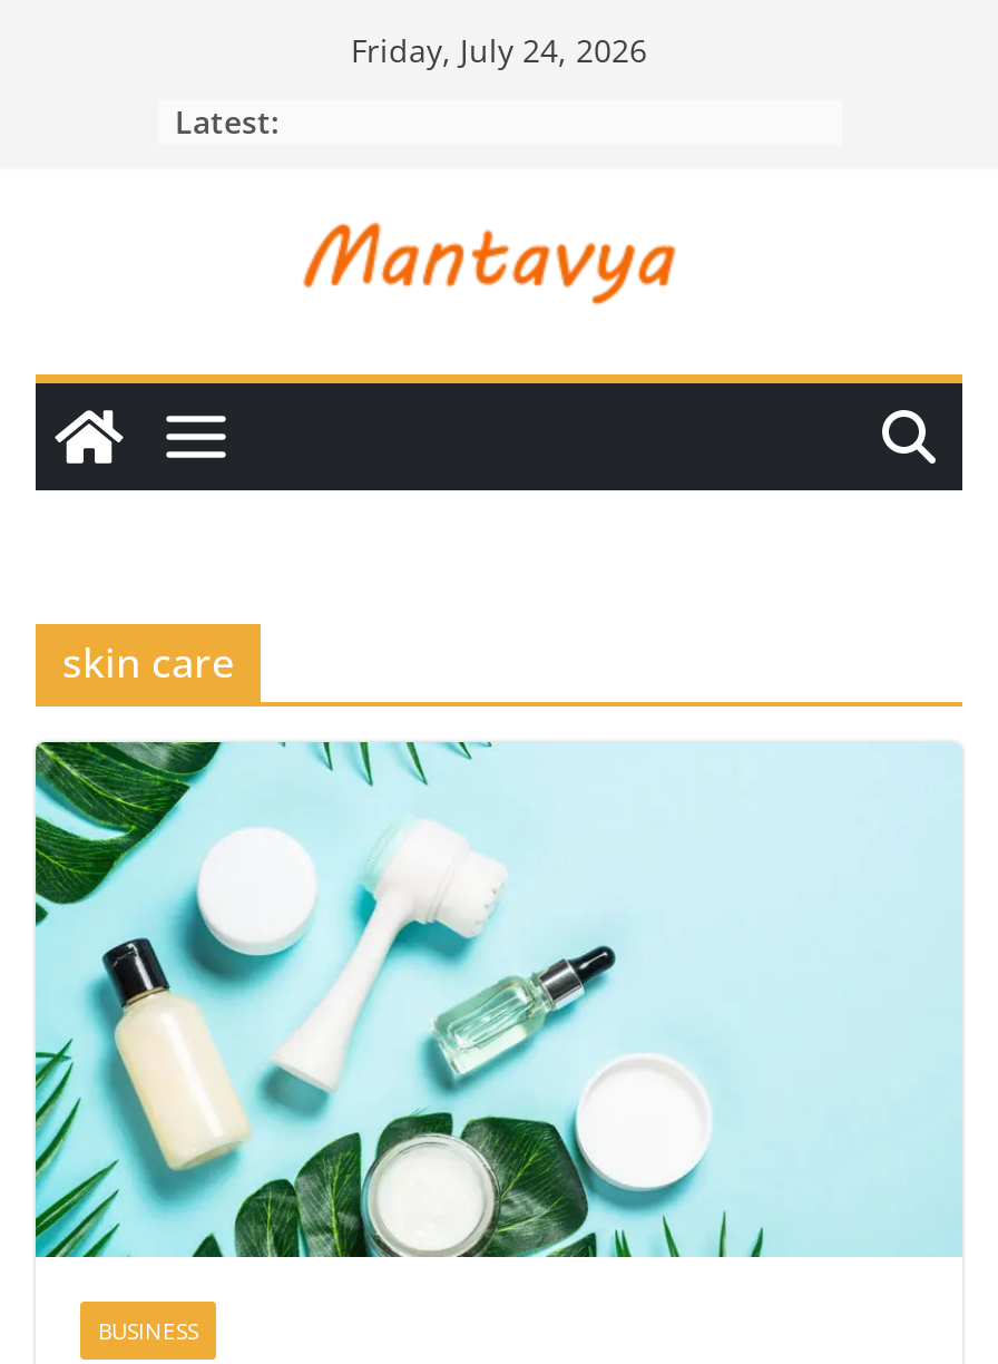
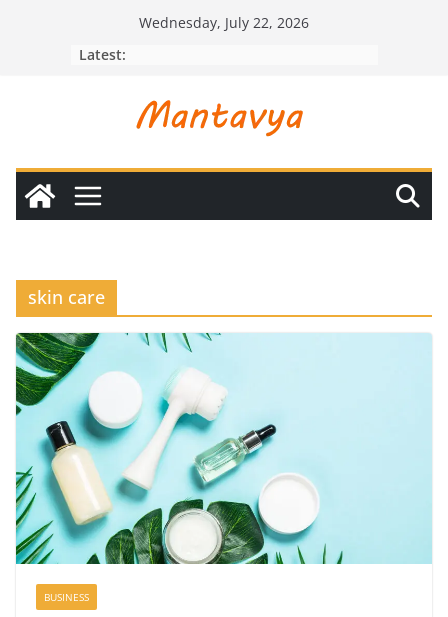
- Friday, July 24, 2026
+ Wednesday, July 22, 2026
